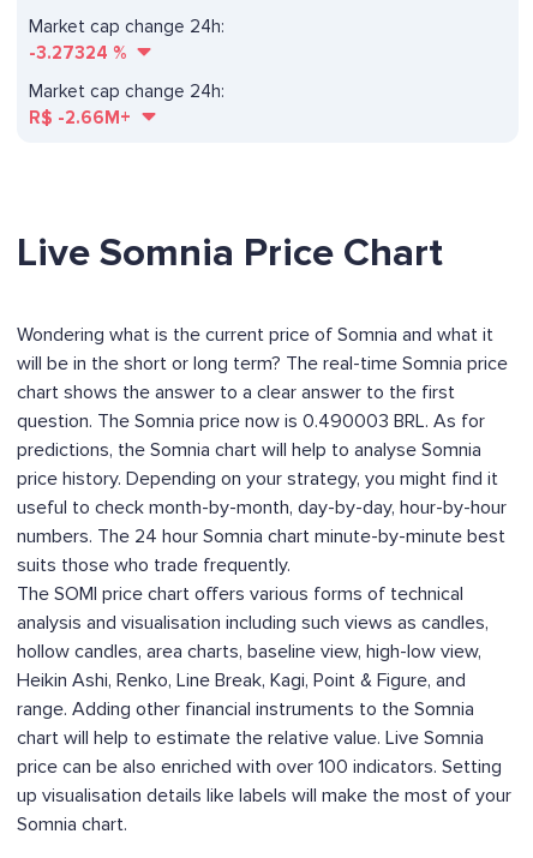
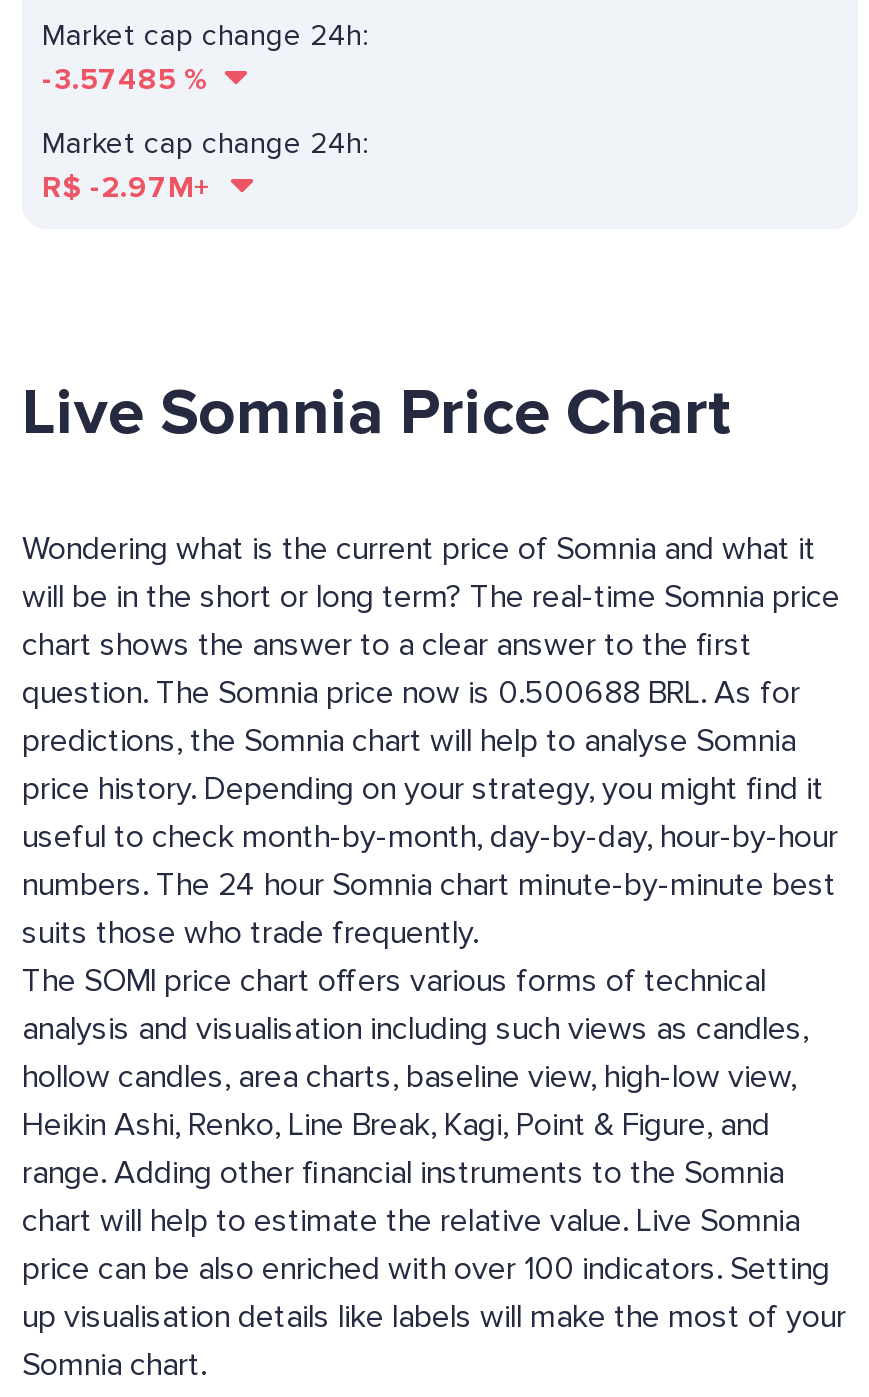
- -3.27324%
+ -3.57485%

- R$-2.66M+
+ R$-2.97M+

- question. The Somnia price now is 0.490003 BRL. As for
+ question. The Somnia price now is 0.500688 BRL. As for
